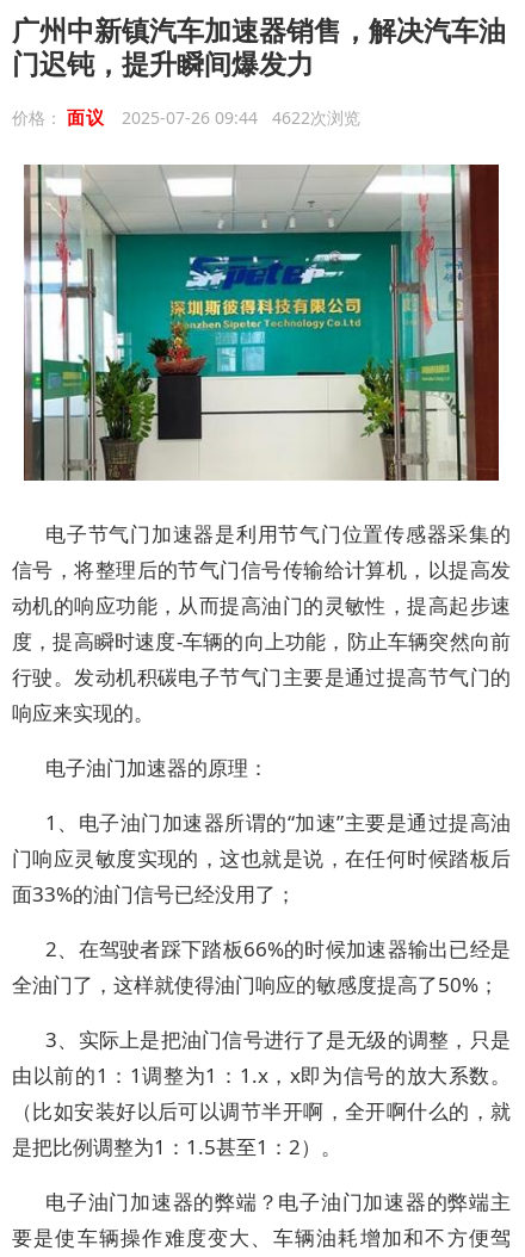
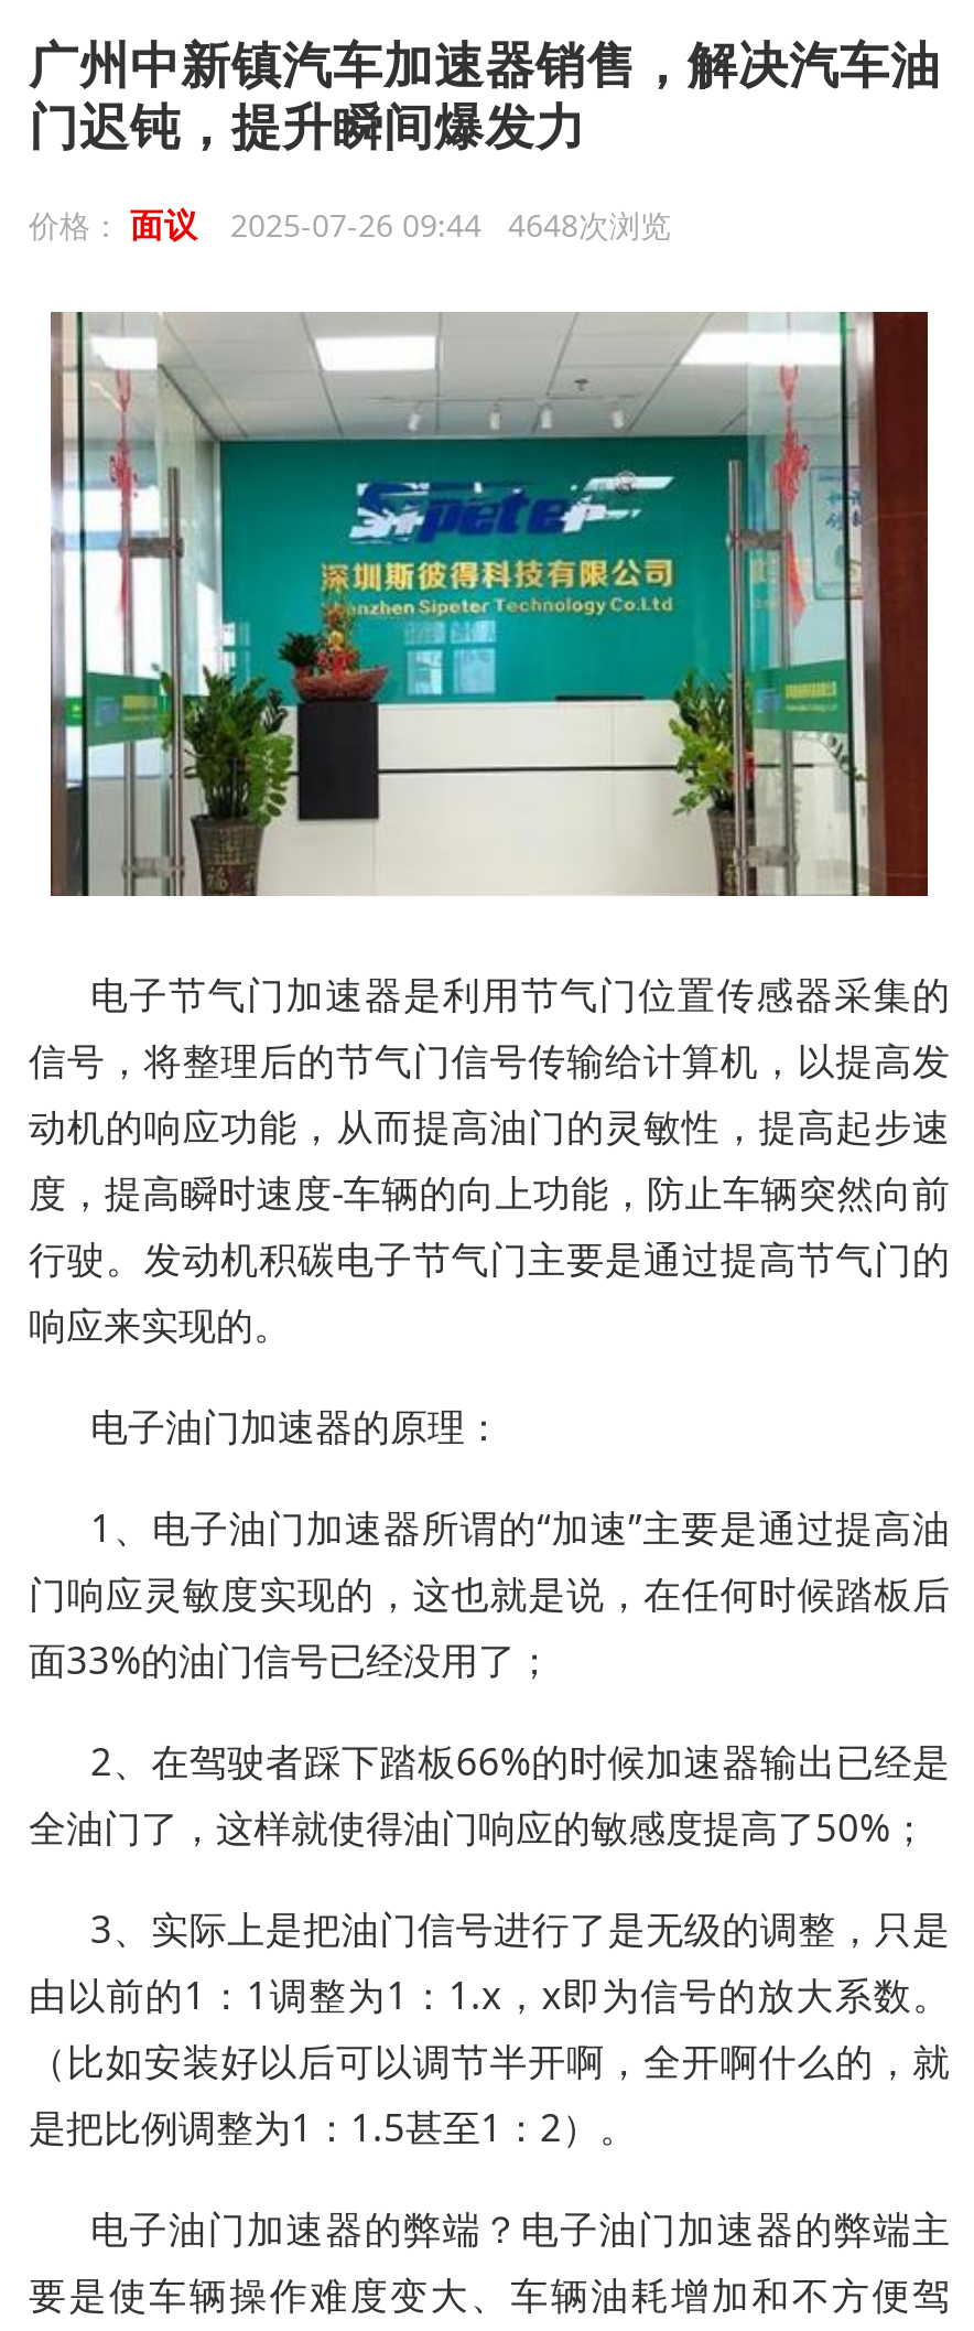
- 价格：面议 2025-07-26 09:44 4622次浏览
+ 价格：面议 2025-07-26 09:44 4648次浏览
